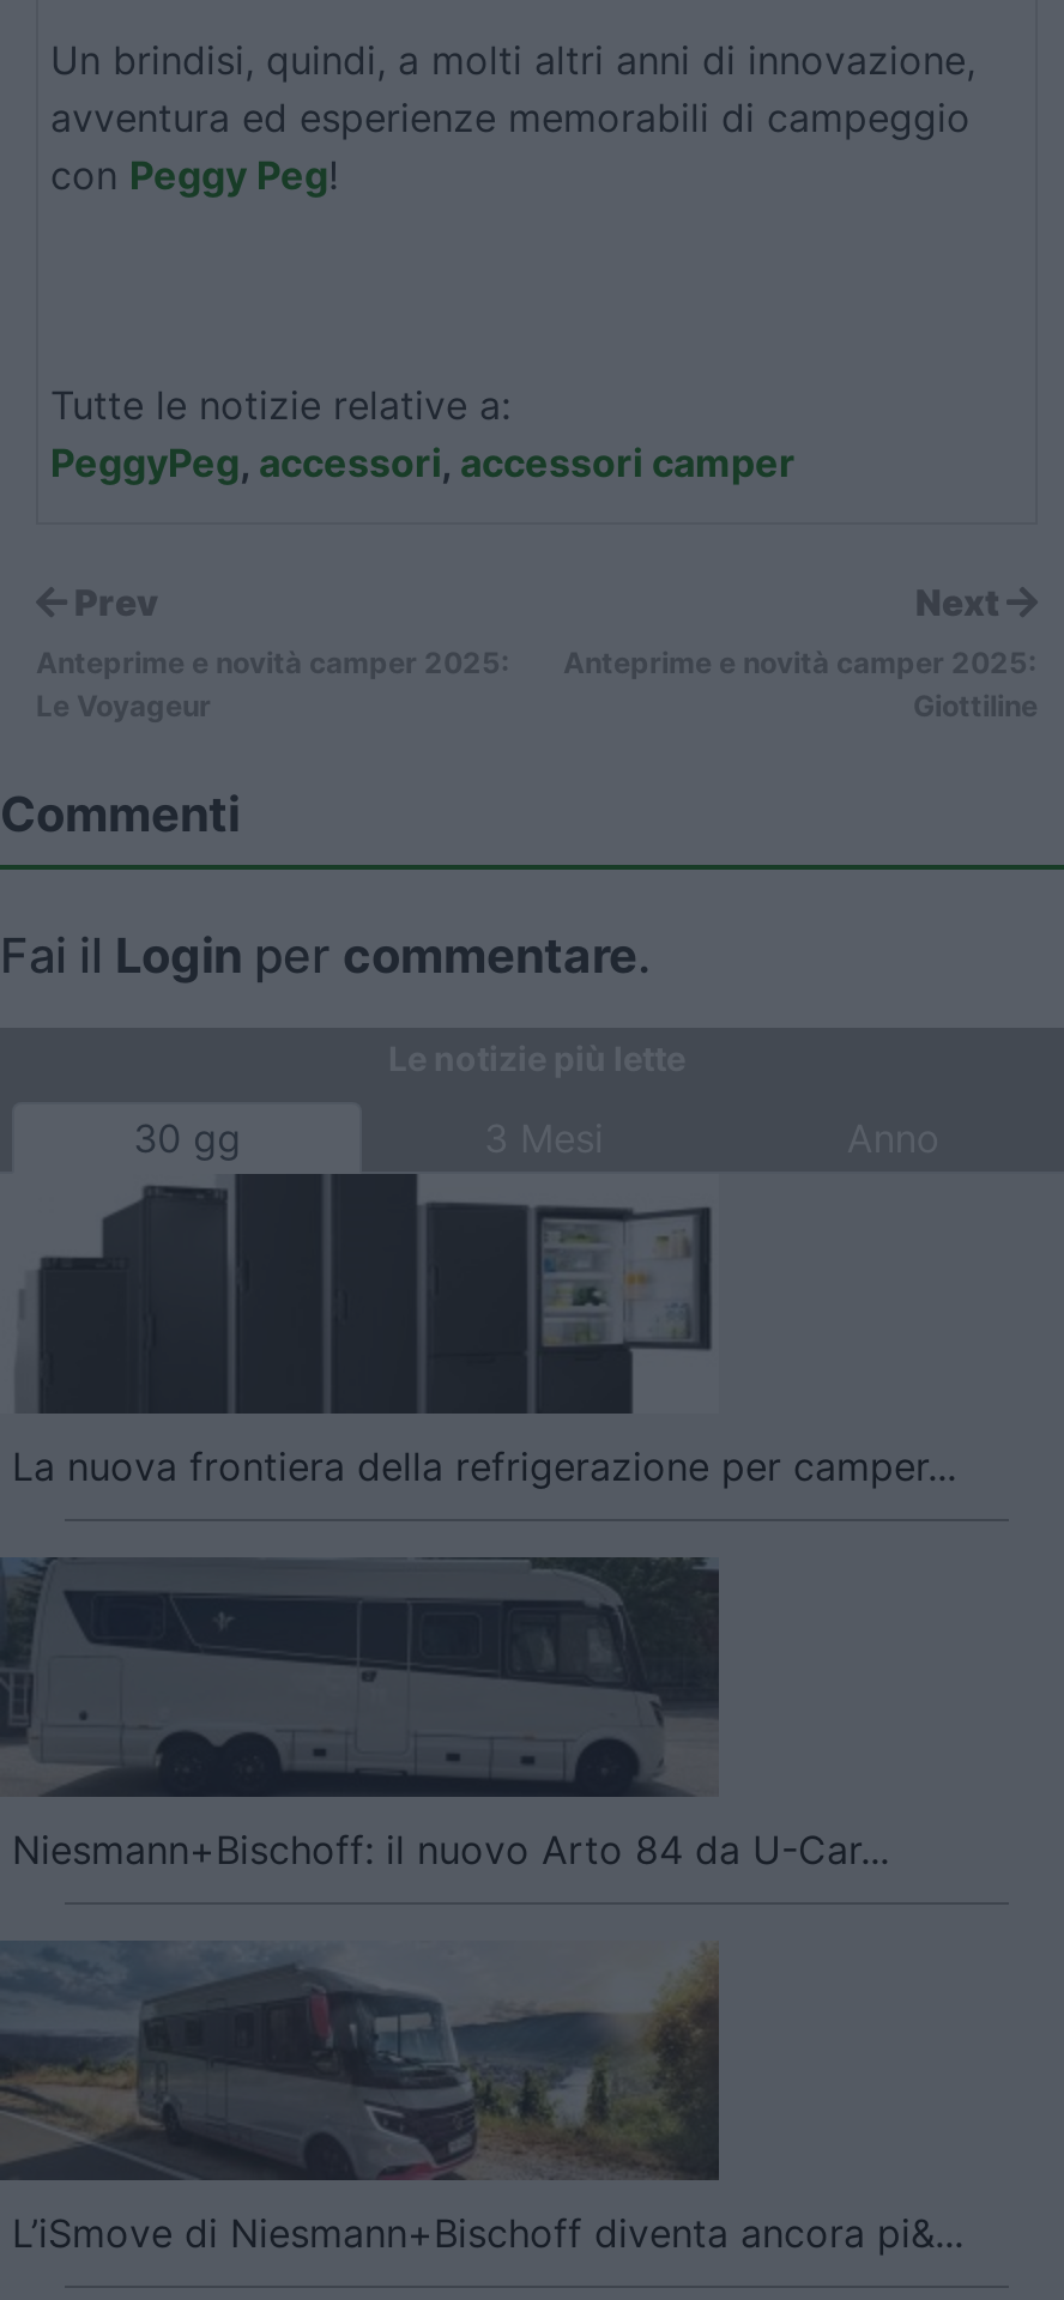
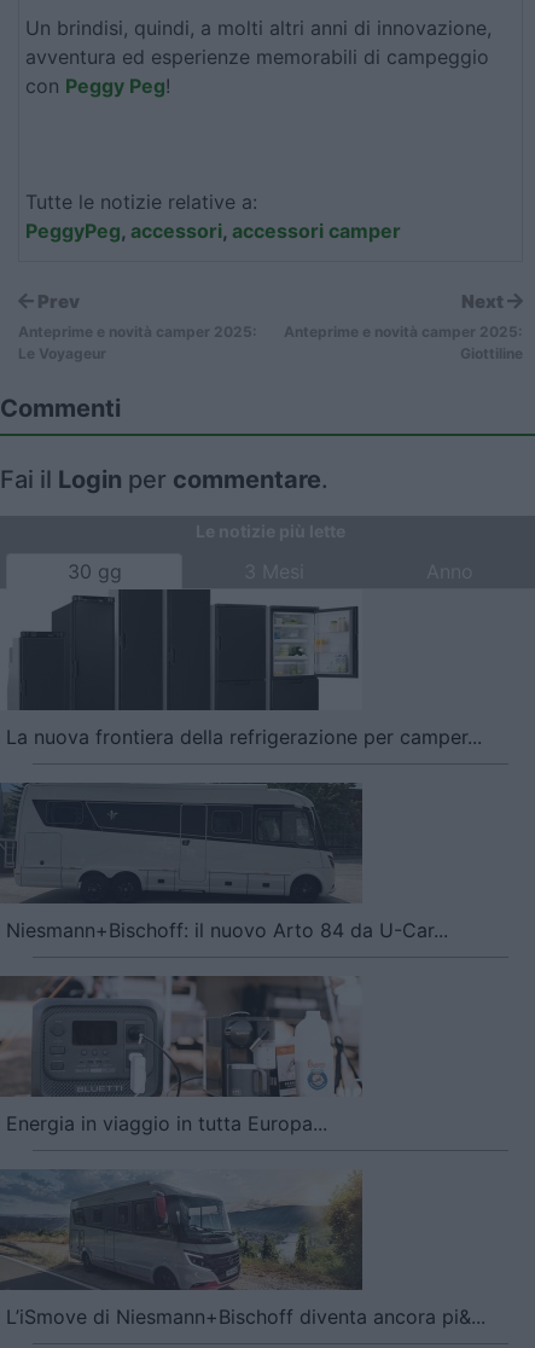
+ [image]
+ Energia in viaggio in tutta Europa...
